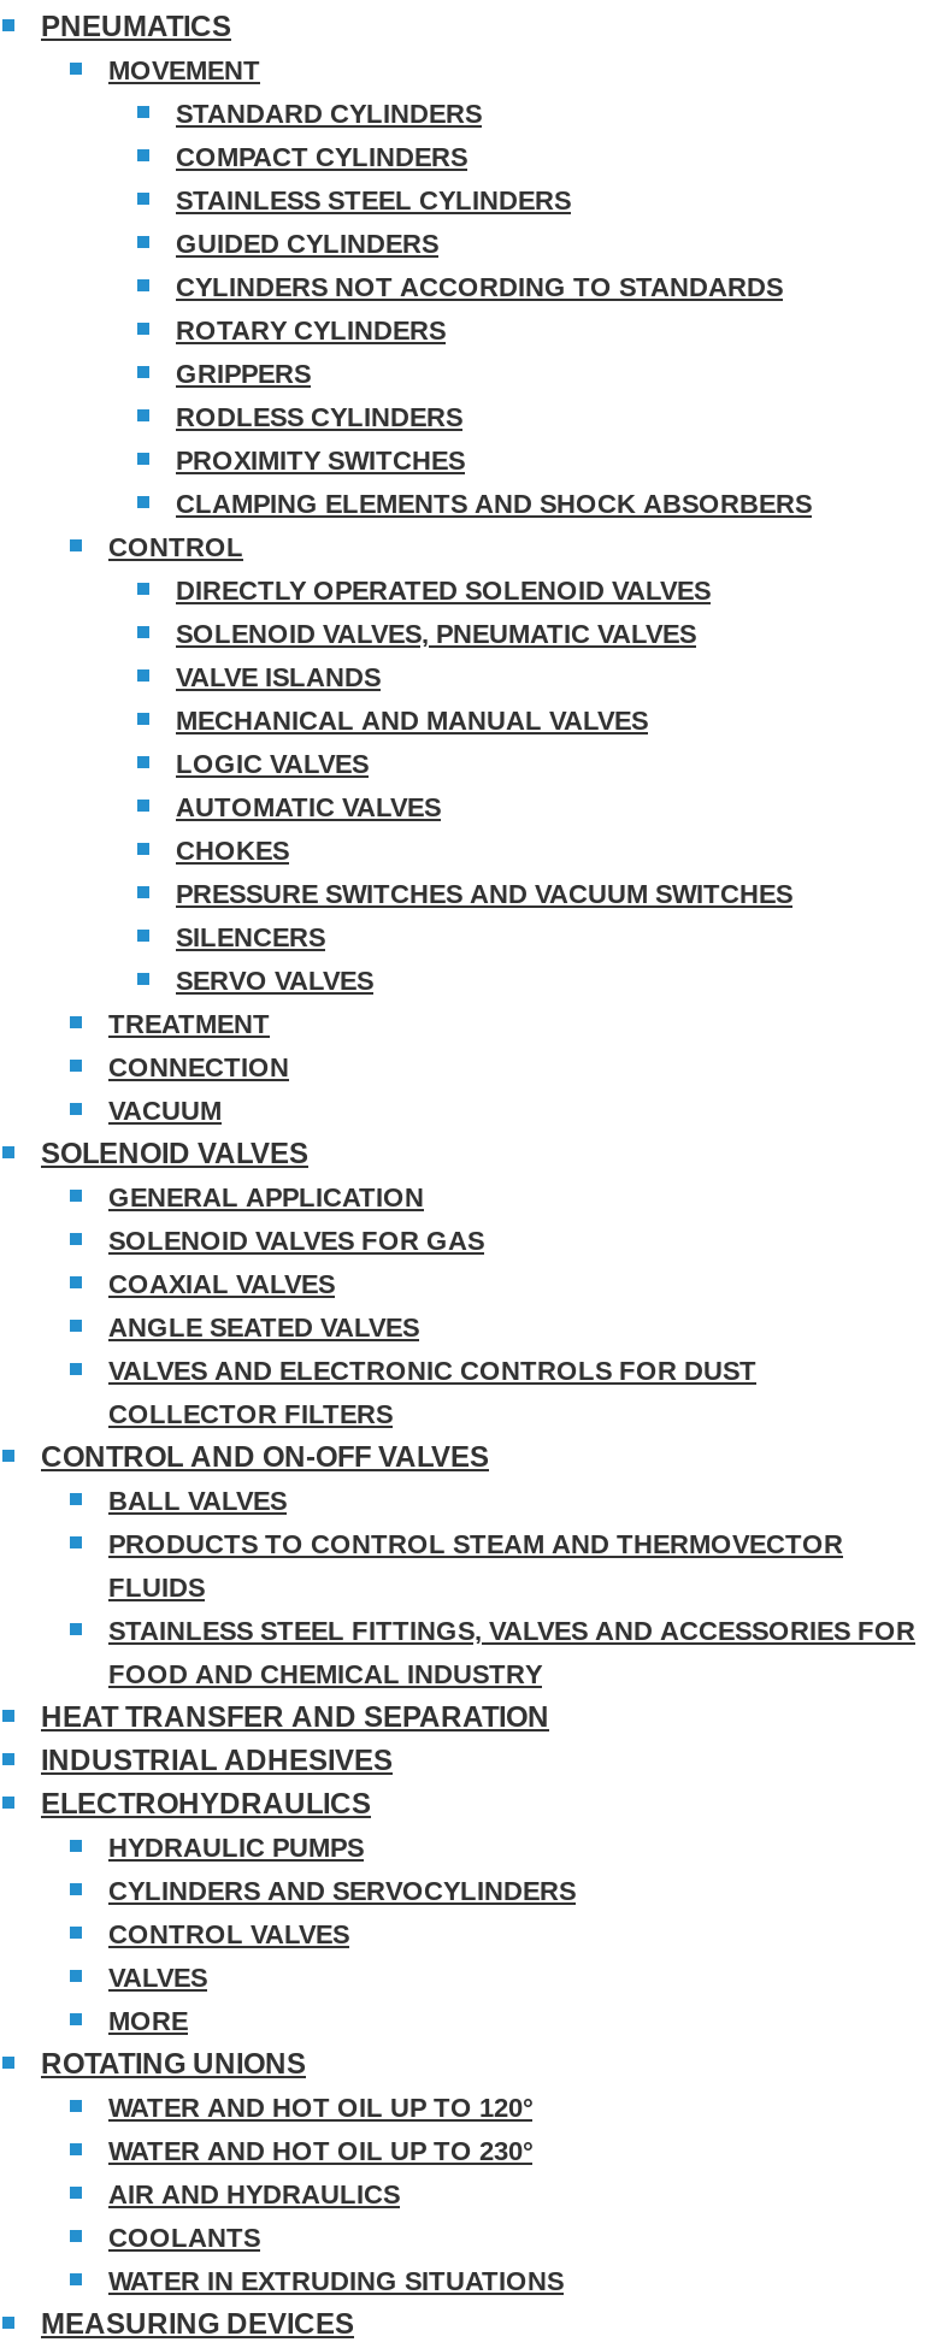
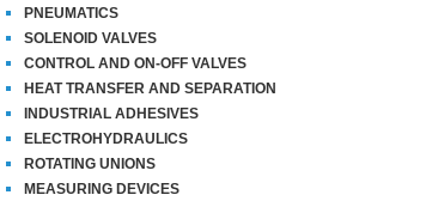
- MOVEMENT
- STANDARD CYLINDERS
- COMPACT CYLINDERS
- STAINLESS STEEL CYLINDERS
- GUIDED CYLINDERS
- CYLINDERS NOT ACCORDING TO STANDARDS
- ROTARY CYLINDERS
- GRIPPERS
- RODLESS CYLINDERS
- PROXIMITY SWITCHES
- CLAMPING ELEMENTS AND SHOCK ABSORBERS
- CONTROL
- DIRECTLY OPERATED SOLENOID VALVES
- SOLENOID VALVES, PNEUMATIC VALVES
- VALVE ISLANDS
- MECHANICAL AND MANUAL VALVES
- LOGIC VALVES
- AUTOMATIC VALVES
- CHOKES
- PRESSURE SWITCHES AND VACUUM SWITCHES
- SILENCERS
- SERVO VALVES
- TREATMENT
- CONNECTION
- VACUUM

- GENERAL APPLICATION
- SOLENOID VALVES FOR GAS
- COAXIAL VALVES
- ANGLE SEATED VALVES
- VALVES AND ELECTRONIC CONTROLS FOR DUST
- COLLECTOR FILTERS

- BALL VALVES
- PRODUCTS TO CONTROL STEAM AND THERMOVECTOR
- FLUIDS
- STAINLESS STEEL FITTINGS, VALVES AND ACCESSORIES FOR
- FOOD AND CHEMICAL INDUSTRY

- HYDRAULIC PUMPS
- CYLINDERS AND SERVOCYLINDERS
- CONTROL VALVES
- VALVES
- MORE

- WATER AND HOT OIL UP TO 120°
- WATER AND HOT OIL UP TO 230°
- AIR AND HYDRAULICS
- COOLANTS
- WATER IN EXTRUDING SITUATIONS
